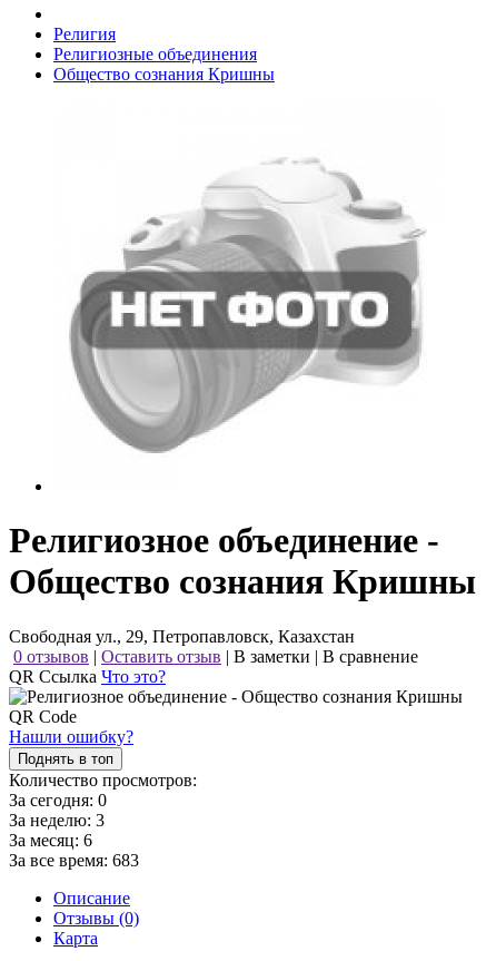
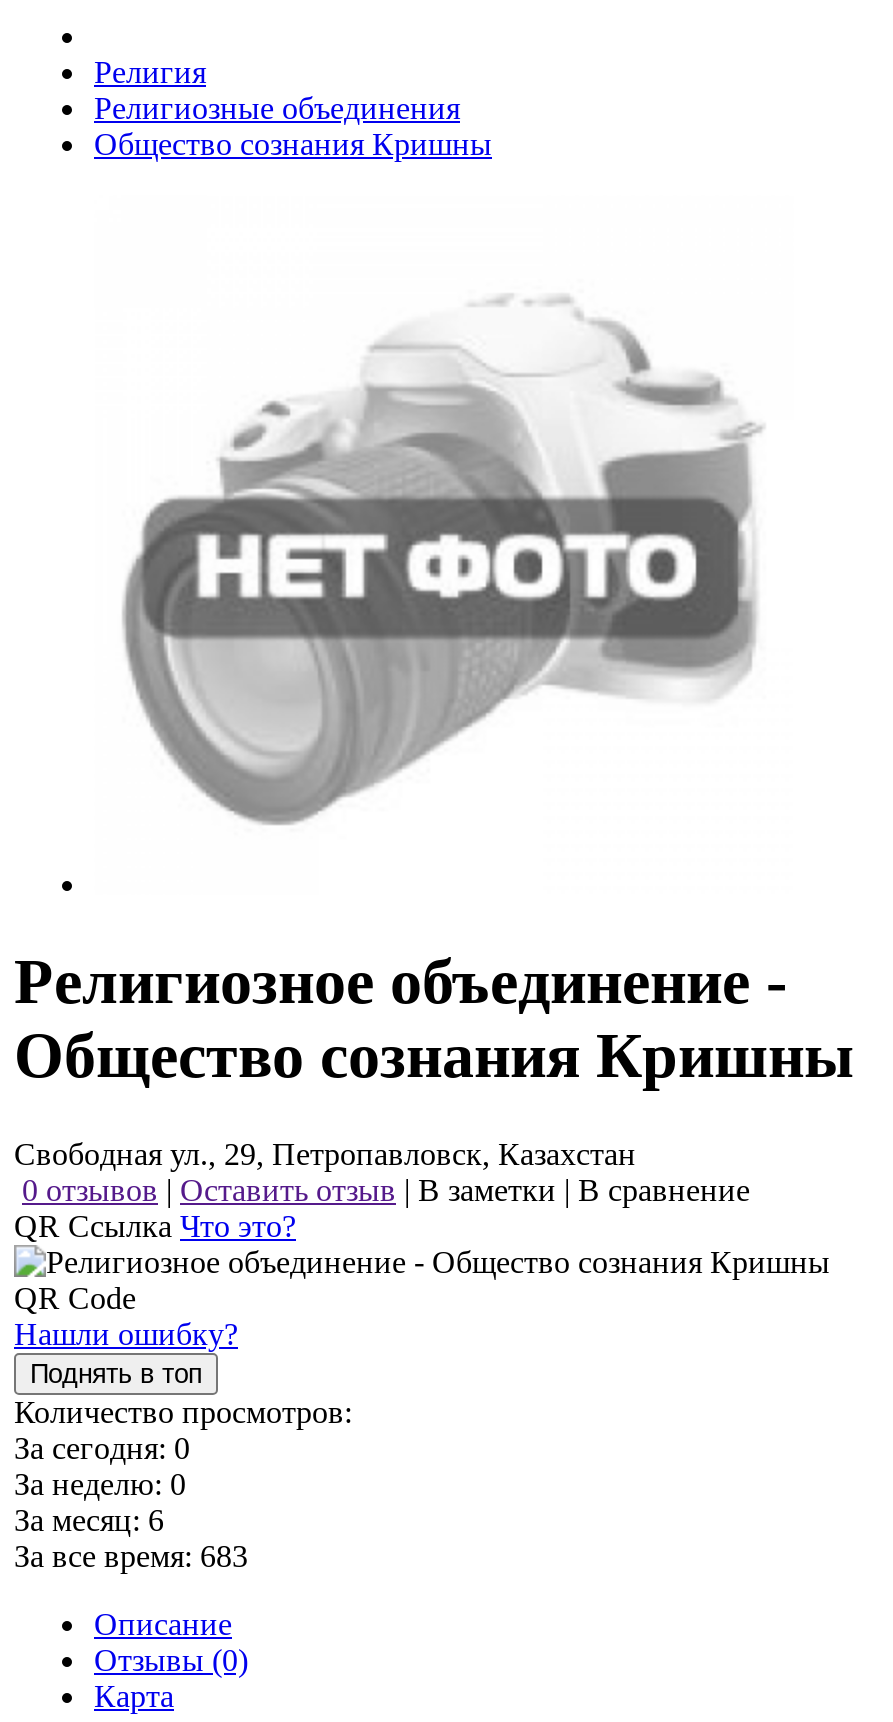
- За неделю: 3
+ За неделю: 0
